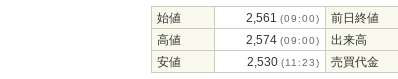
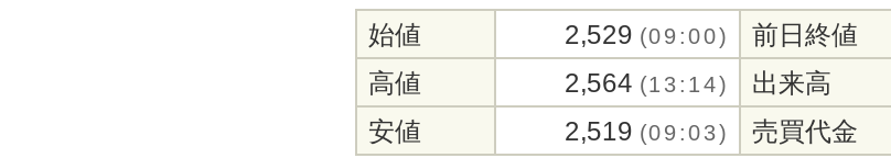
- 2,561 (09:00) 前日終値
+ 2,529 (09:00) 前日終値

- 2,574 (09:00) 出来高
+ 2,564 (13:14) 出来高

- 2,530 (11:23) 売買代金
+ 2,519 (09:03) 売買代金
